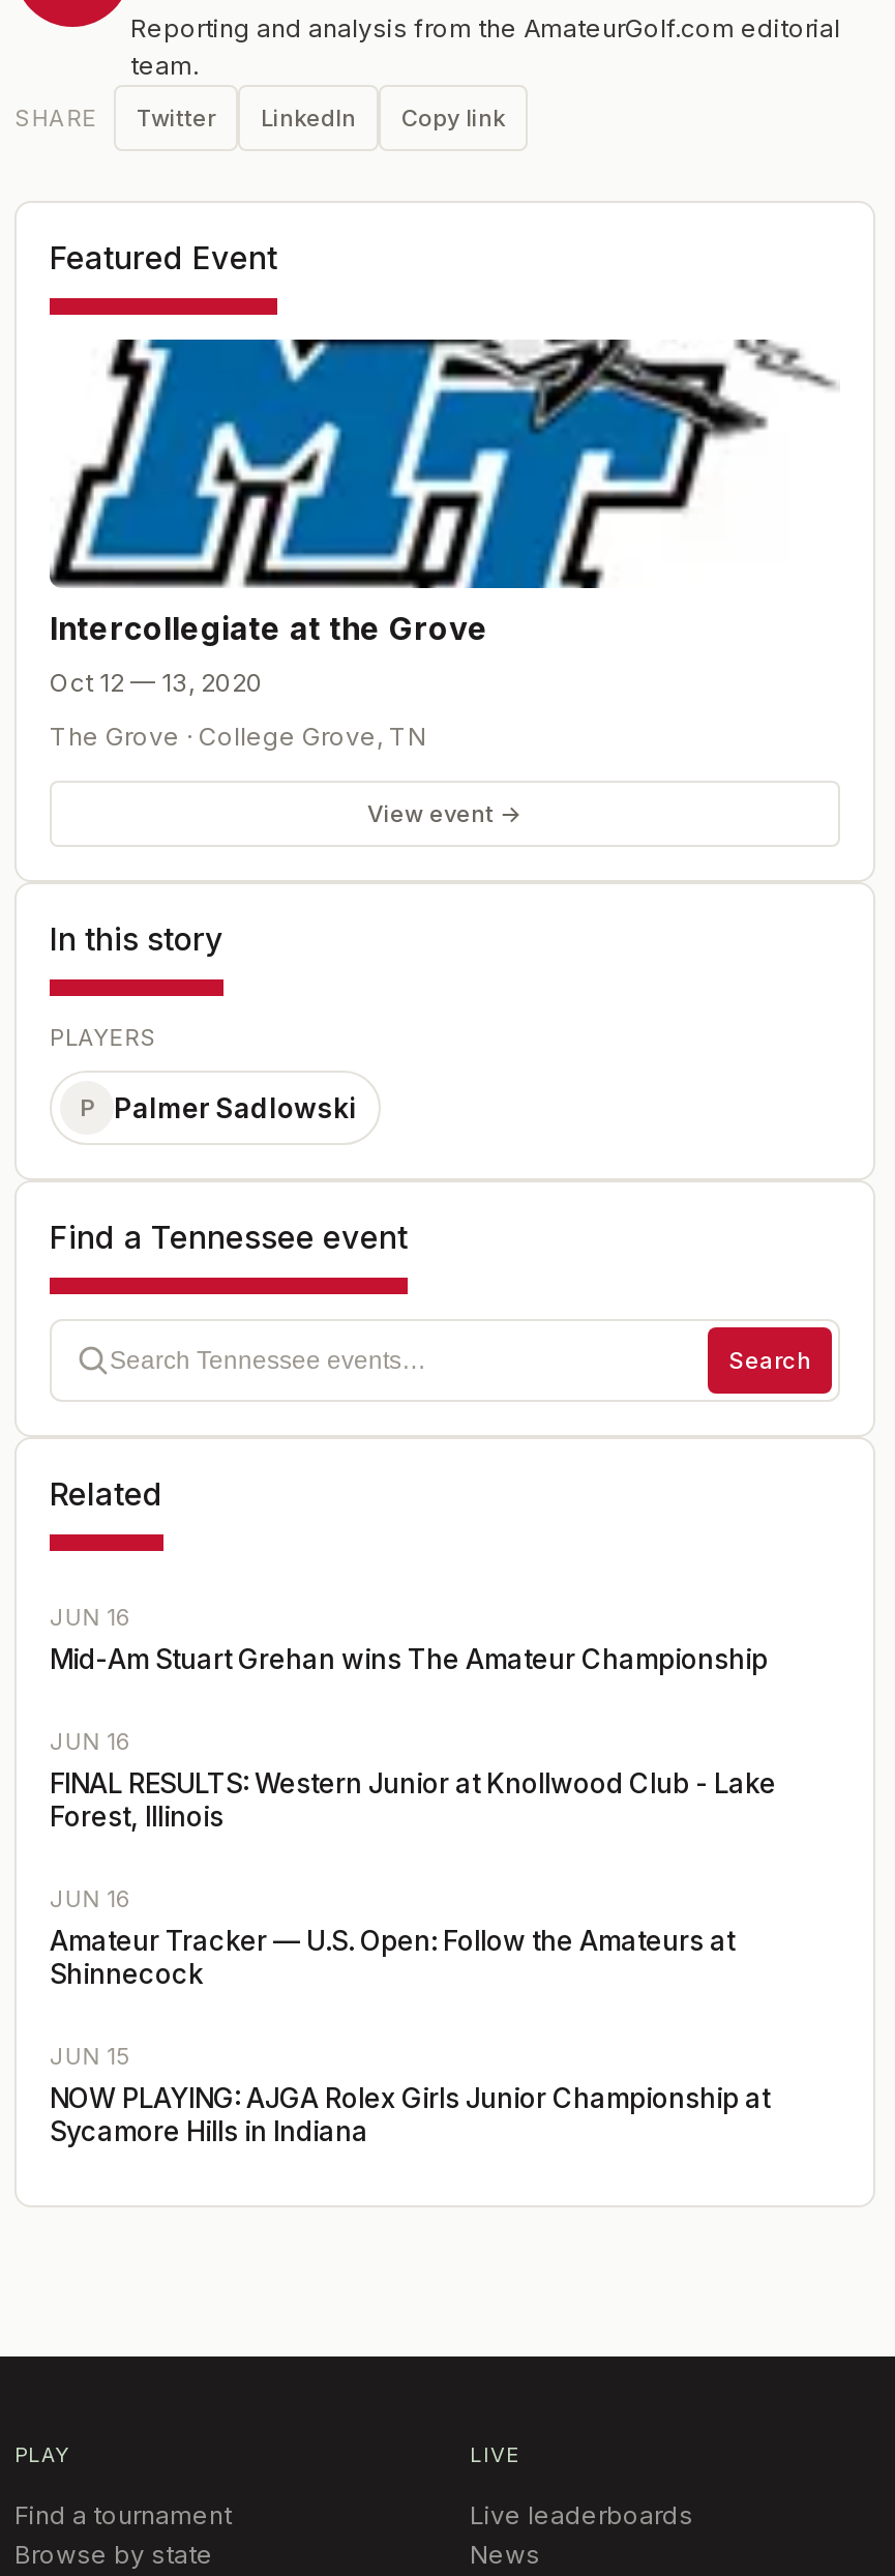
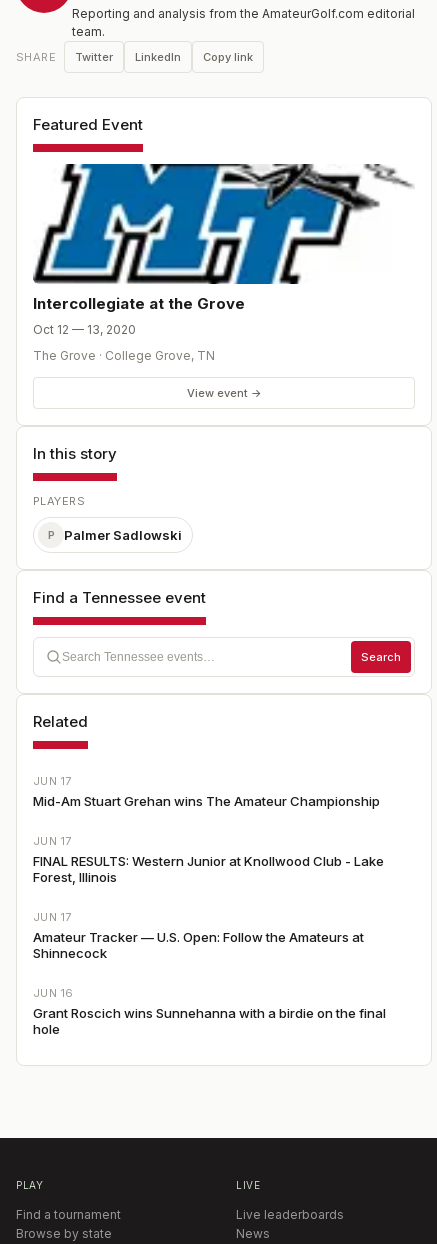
- JUN 16
+ JUN 17

- JUN 16
+ JUN 17

- JUN 16
+ JUN 17

- JUN 15
- NOW PLAYING: AJGA Rolex Girls Junior Championship at
- Sycamore Hills in Indiana
+ JUN 16
+ Grant Roscich wins Sunnehanna with a birdie on the final
+ hole
